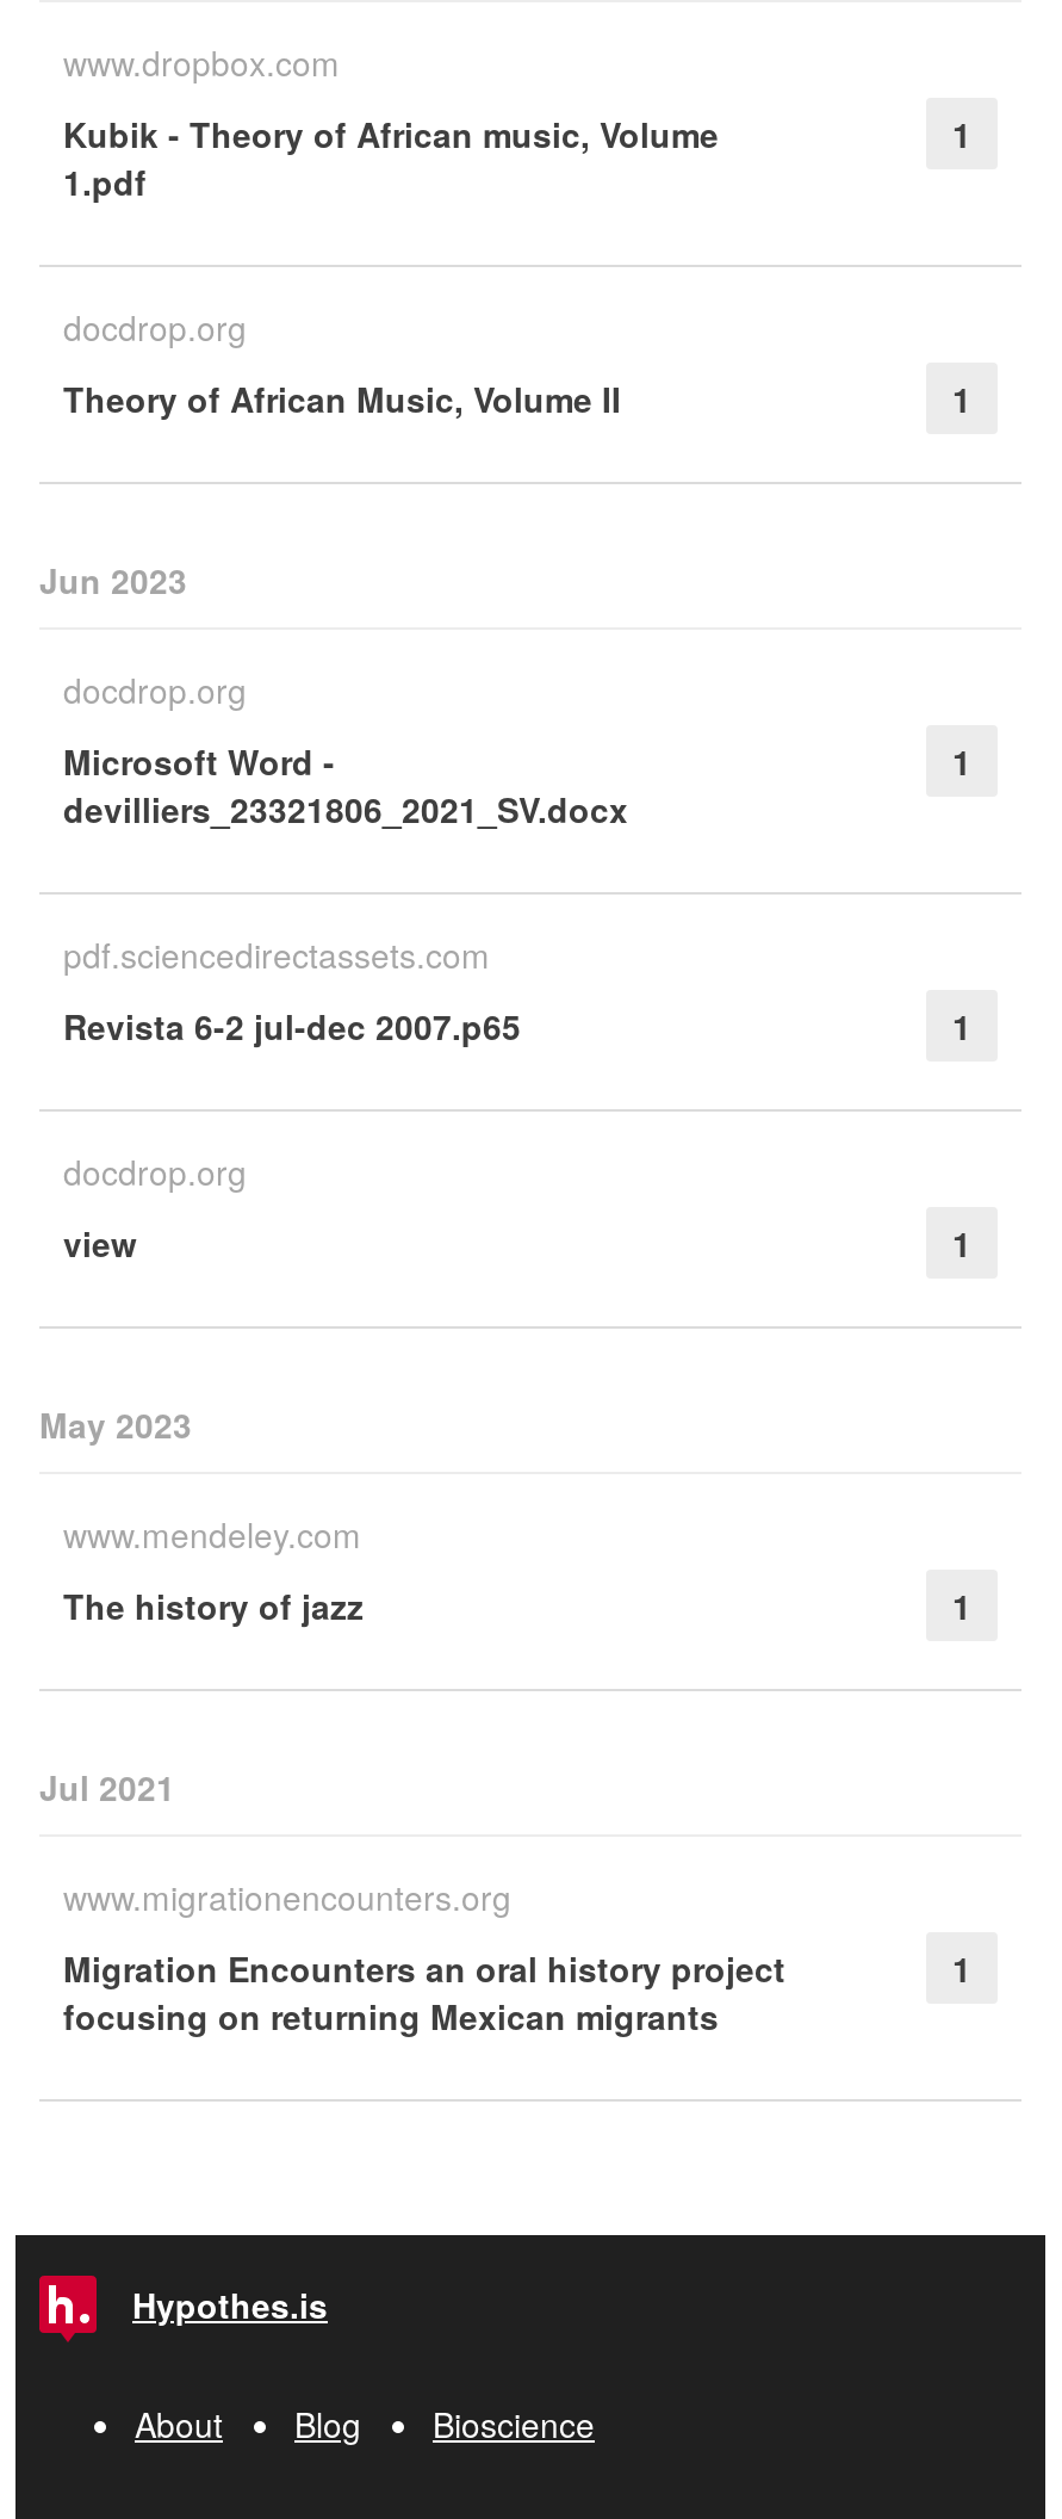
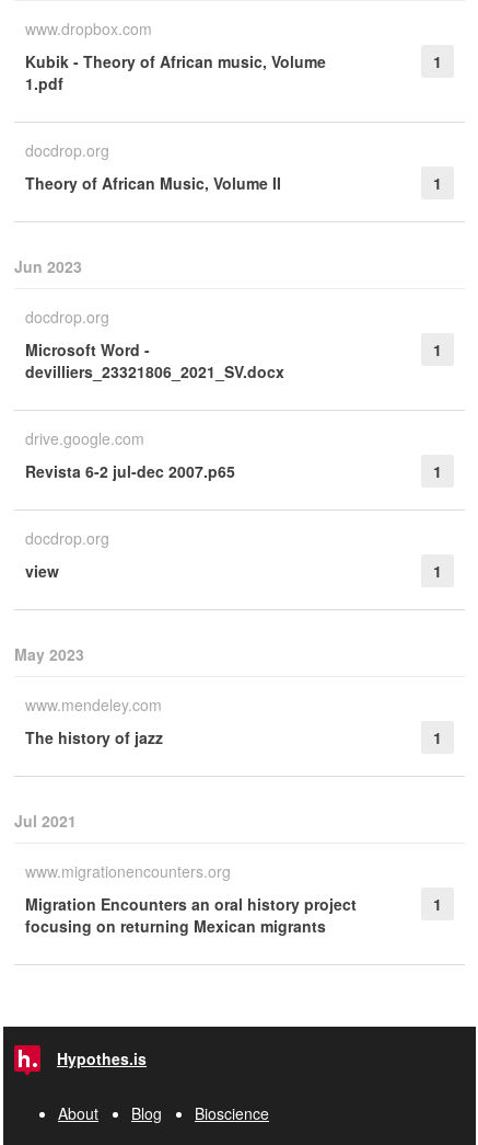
- pdf.sciencedirectassets.com
+ drive.google.com
